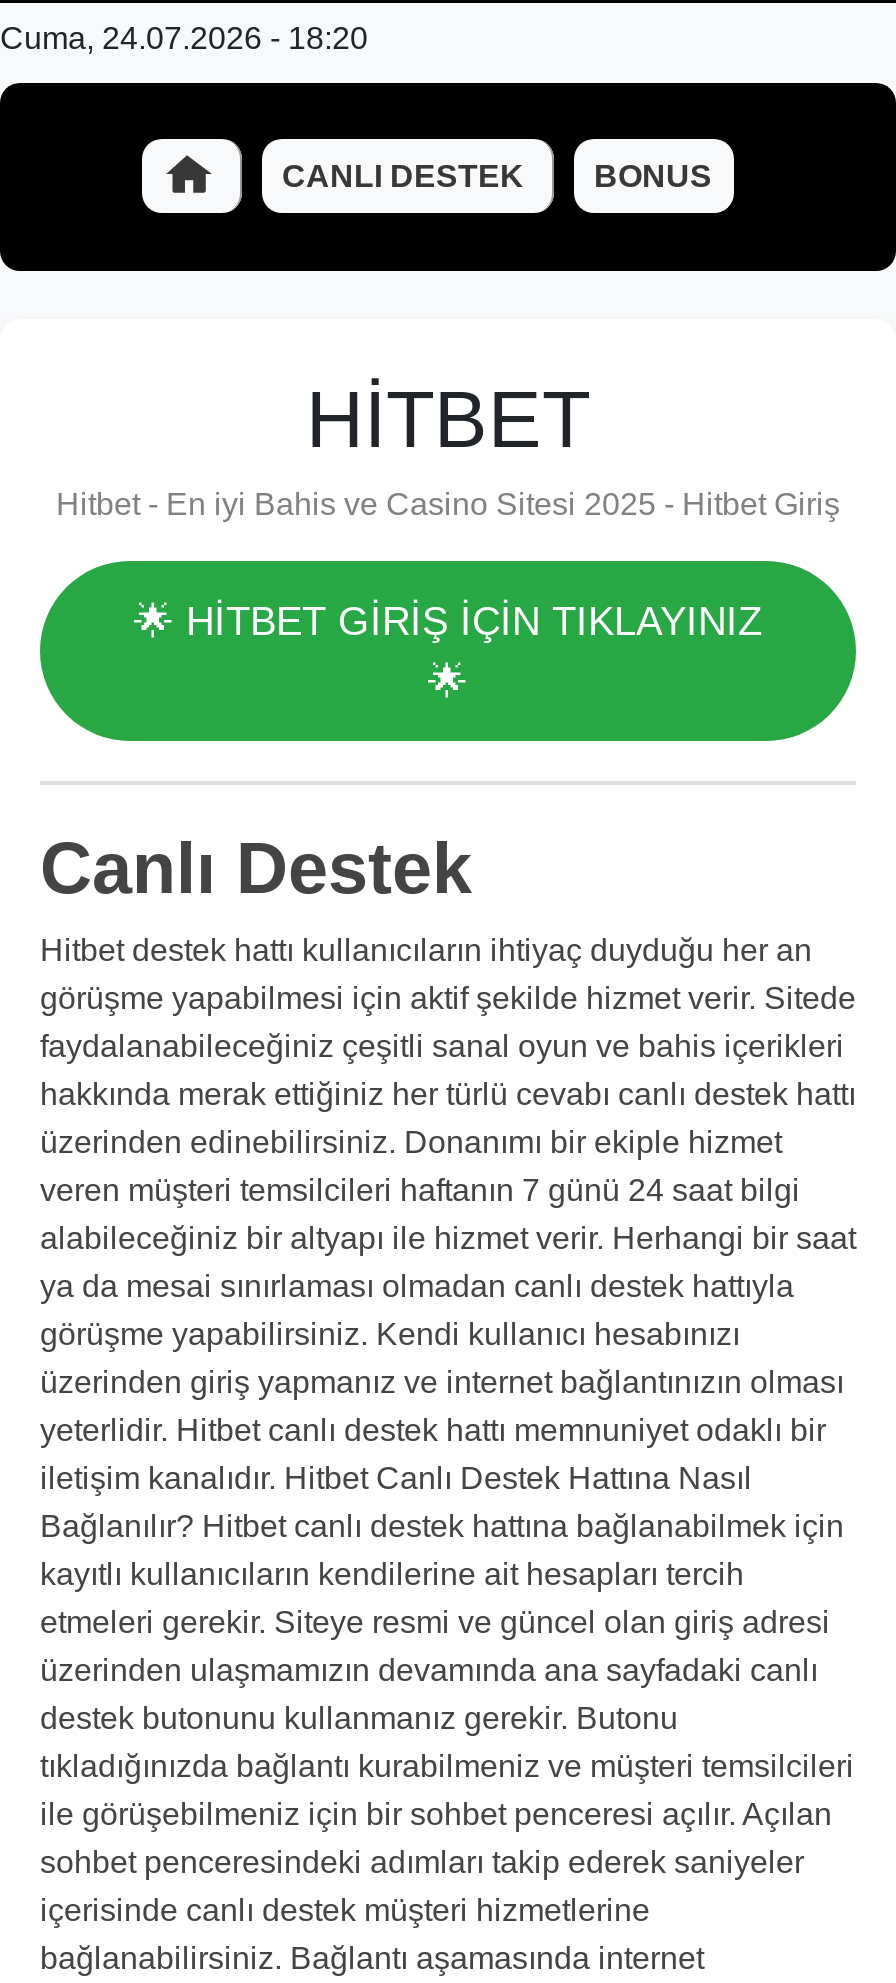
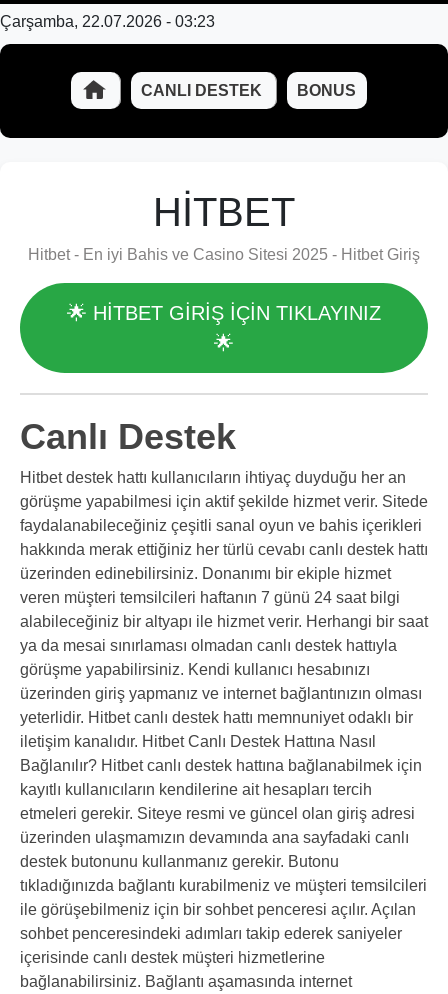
- Cuma, 24.07.2026 - 18:20
+ Çarşamba, 22.07.2026 - 03:23
